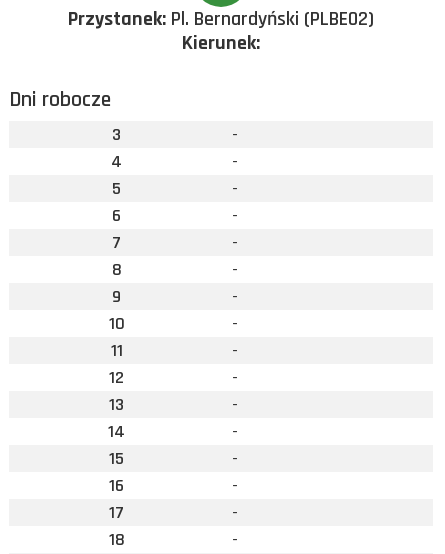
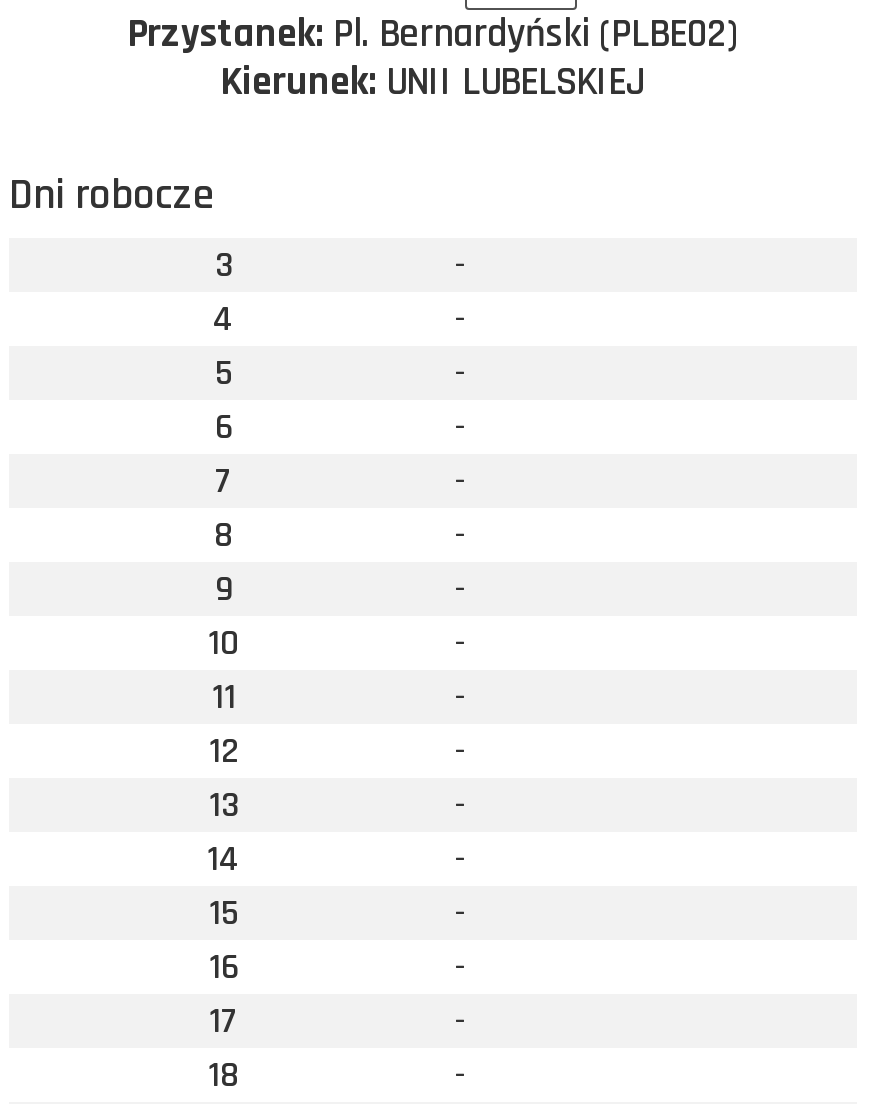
- Kierunek:
+ Kierunek: UNII LUBELSKIEJ
